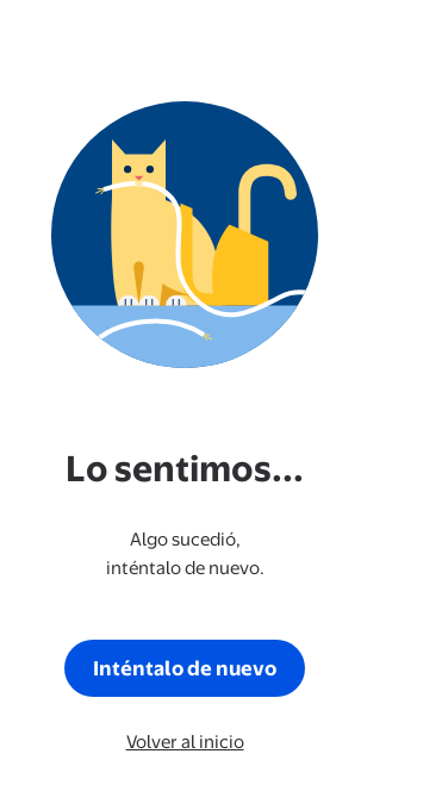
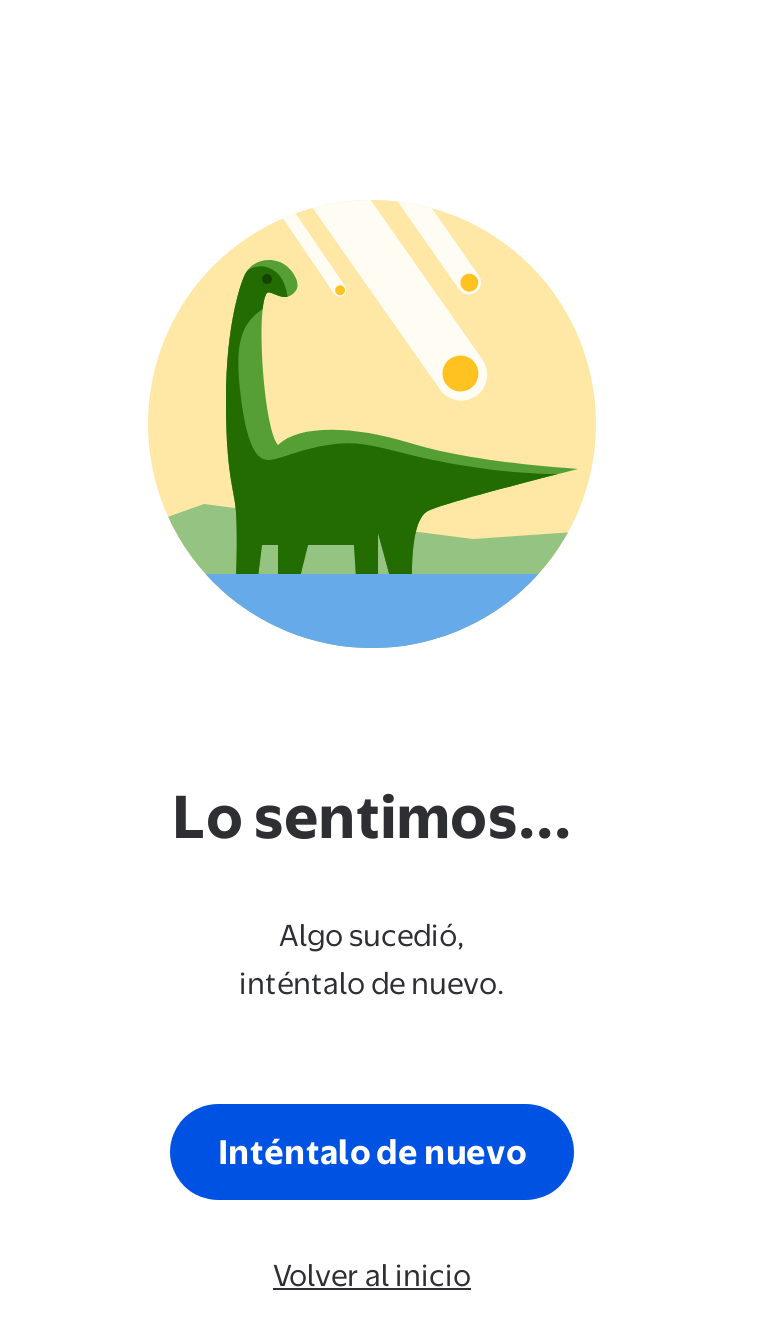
- [image]
+ [image]
